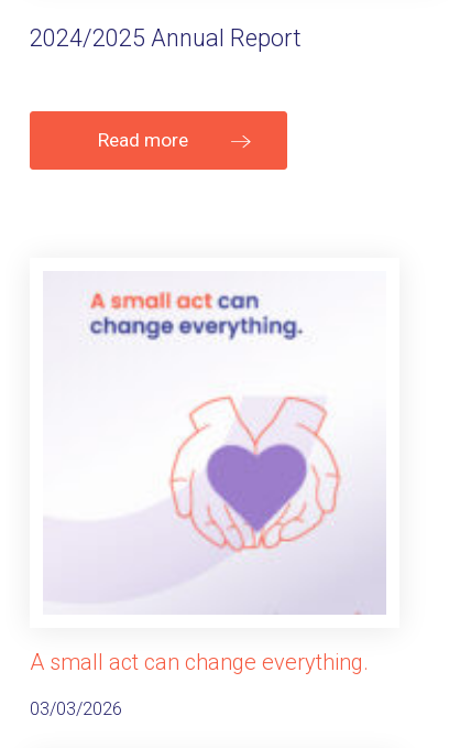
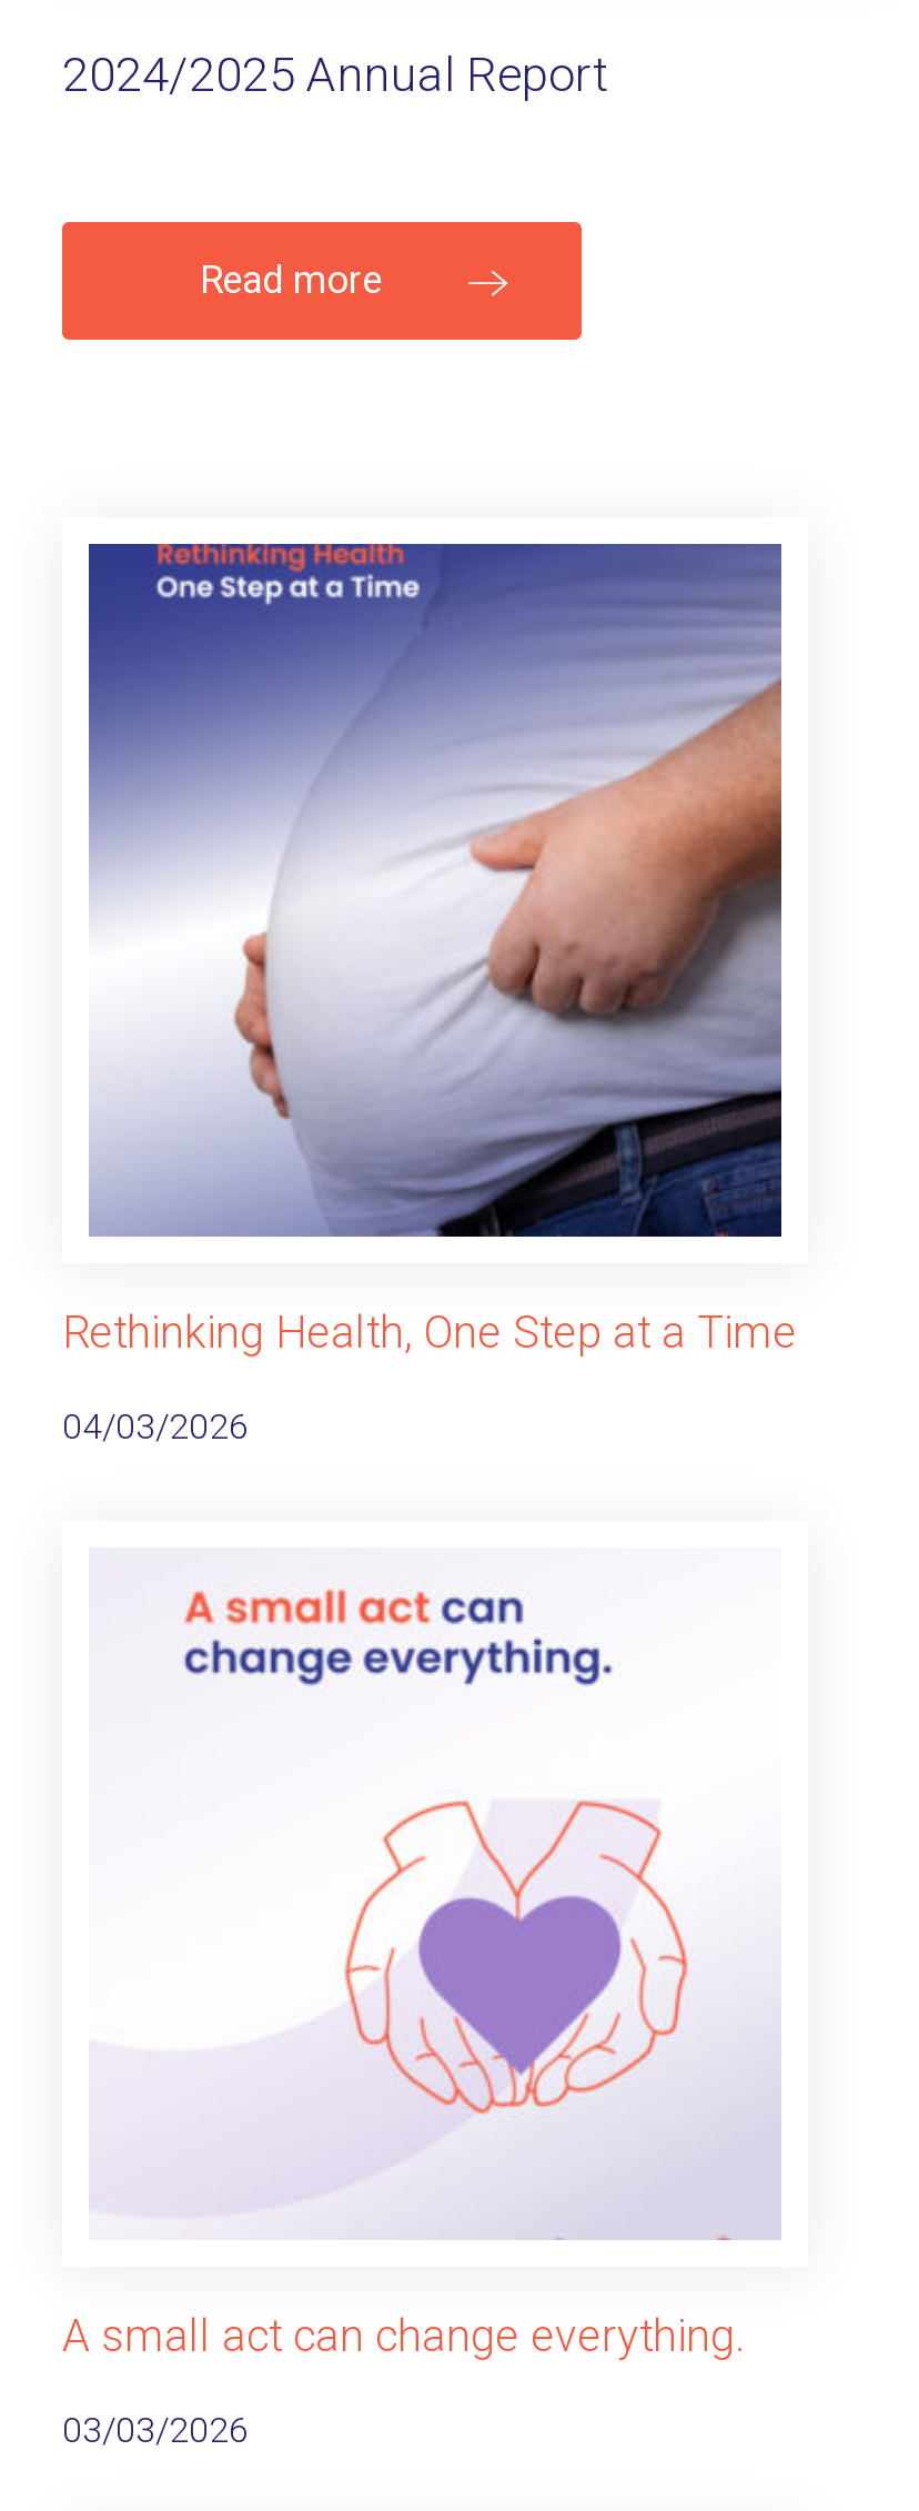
+ [image]
+ Rethinking Health, One Step at a Time
+ 04/03/2026
